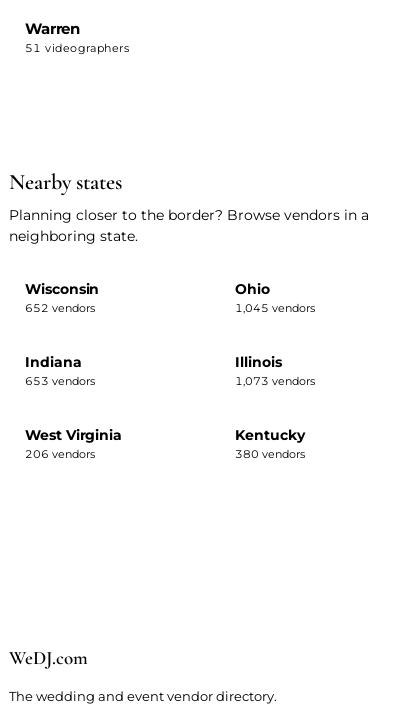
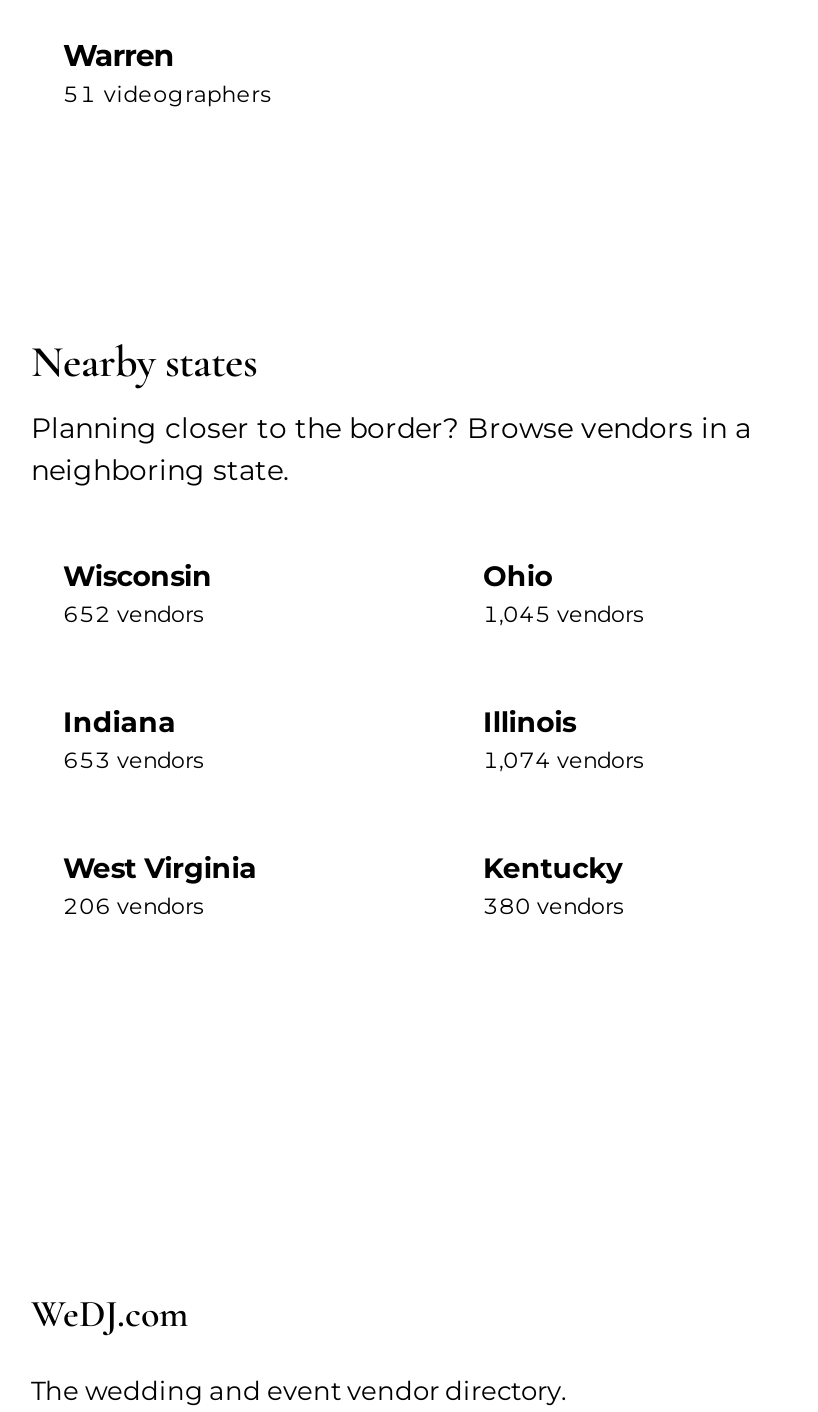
- 1,073 vendors
+ 1,074 vendors
